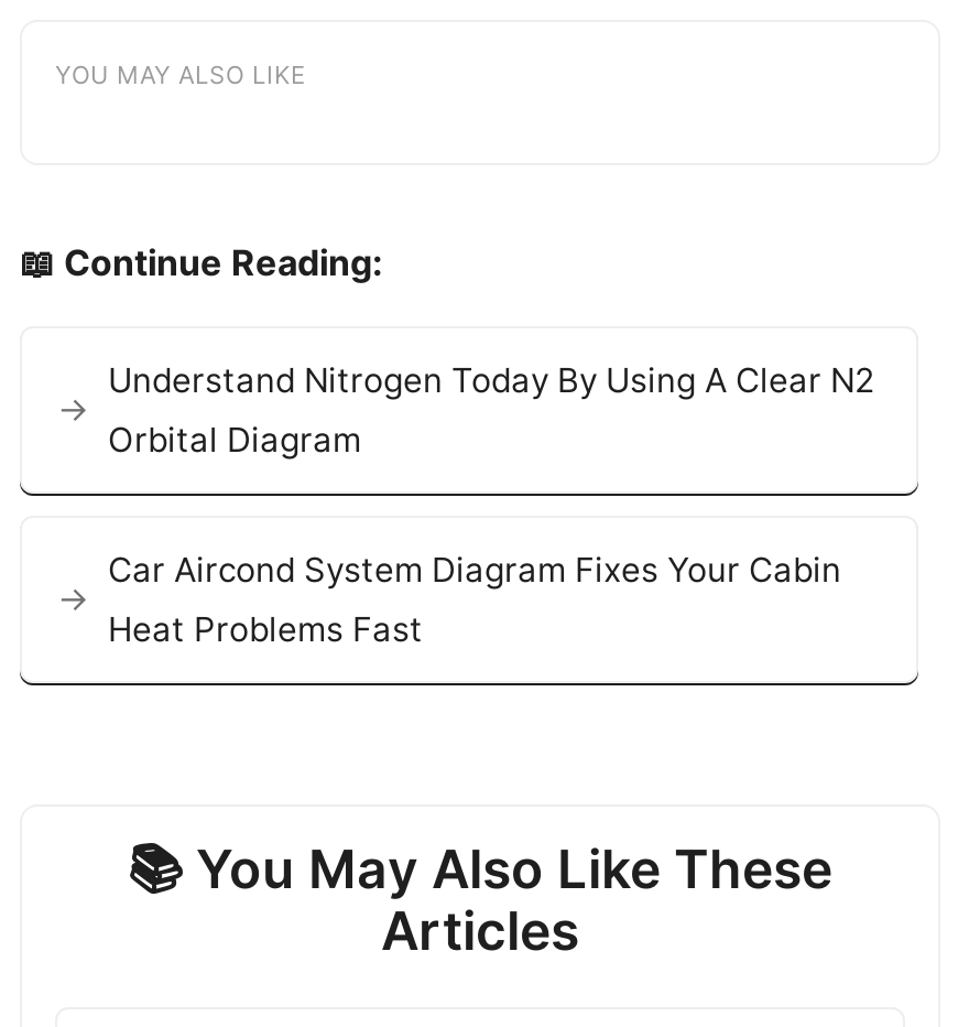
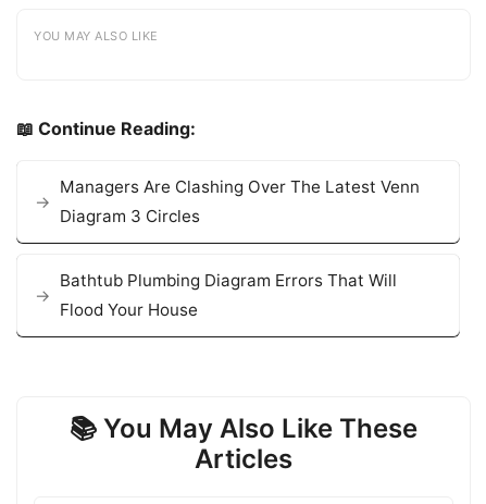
- Understand Nitrogen Today By Using A Clear N2
- Orbital Diagram
+ Managers Are Clashing Over The Latest Venn
+ Diagram 3 Circles

- Car Aircond System Diagram Fixes Your Cabin
- Heat Problems Fast
+ Bathtub Plumbing Diagram Errors That Will
+ Flood Your House
